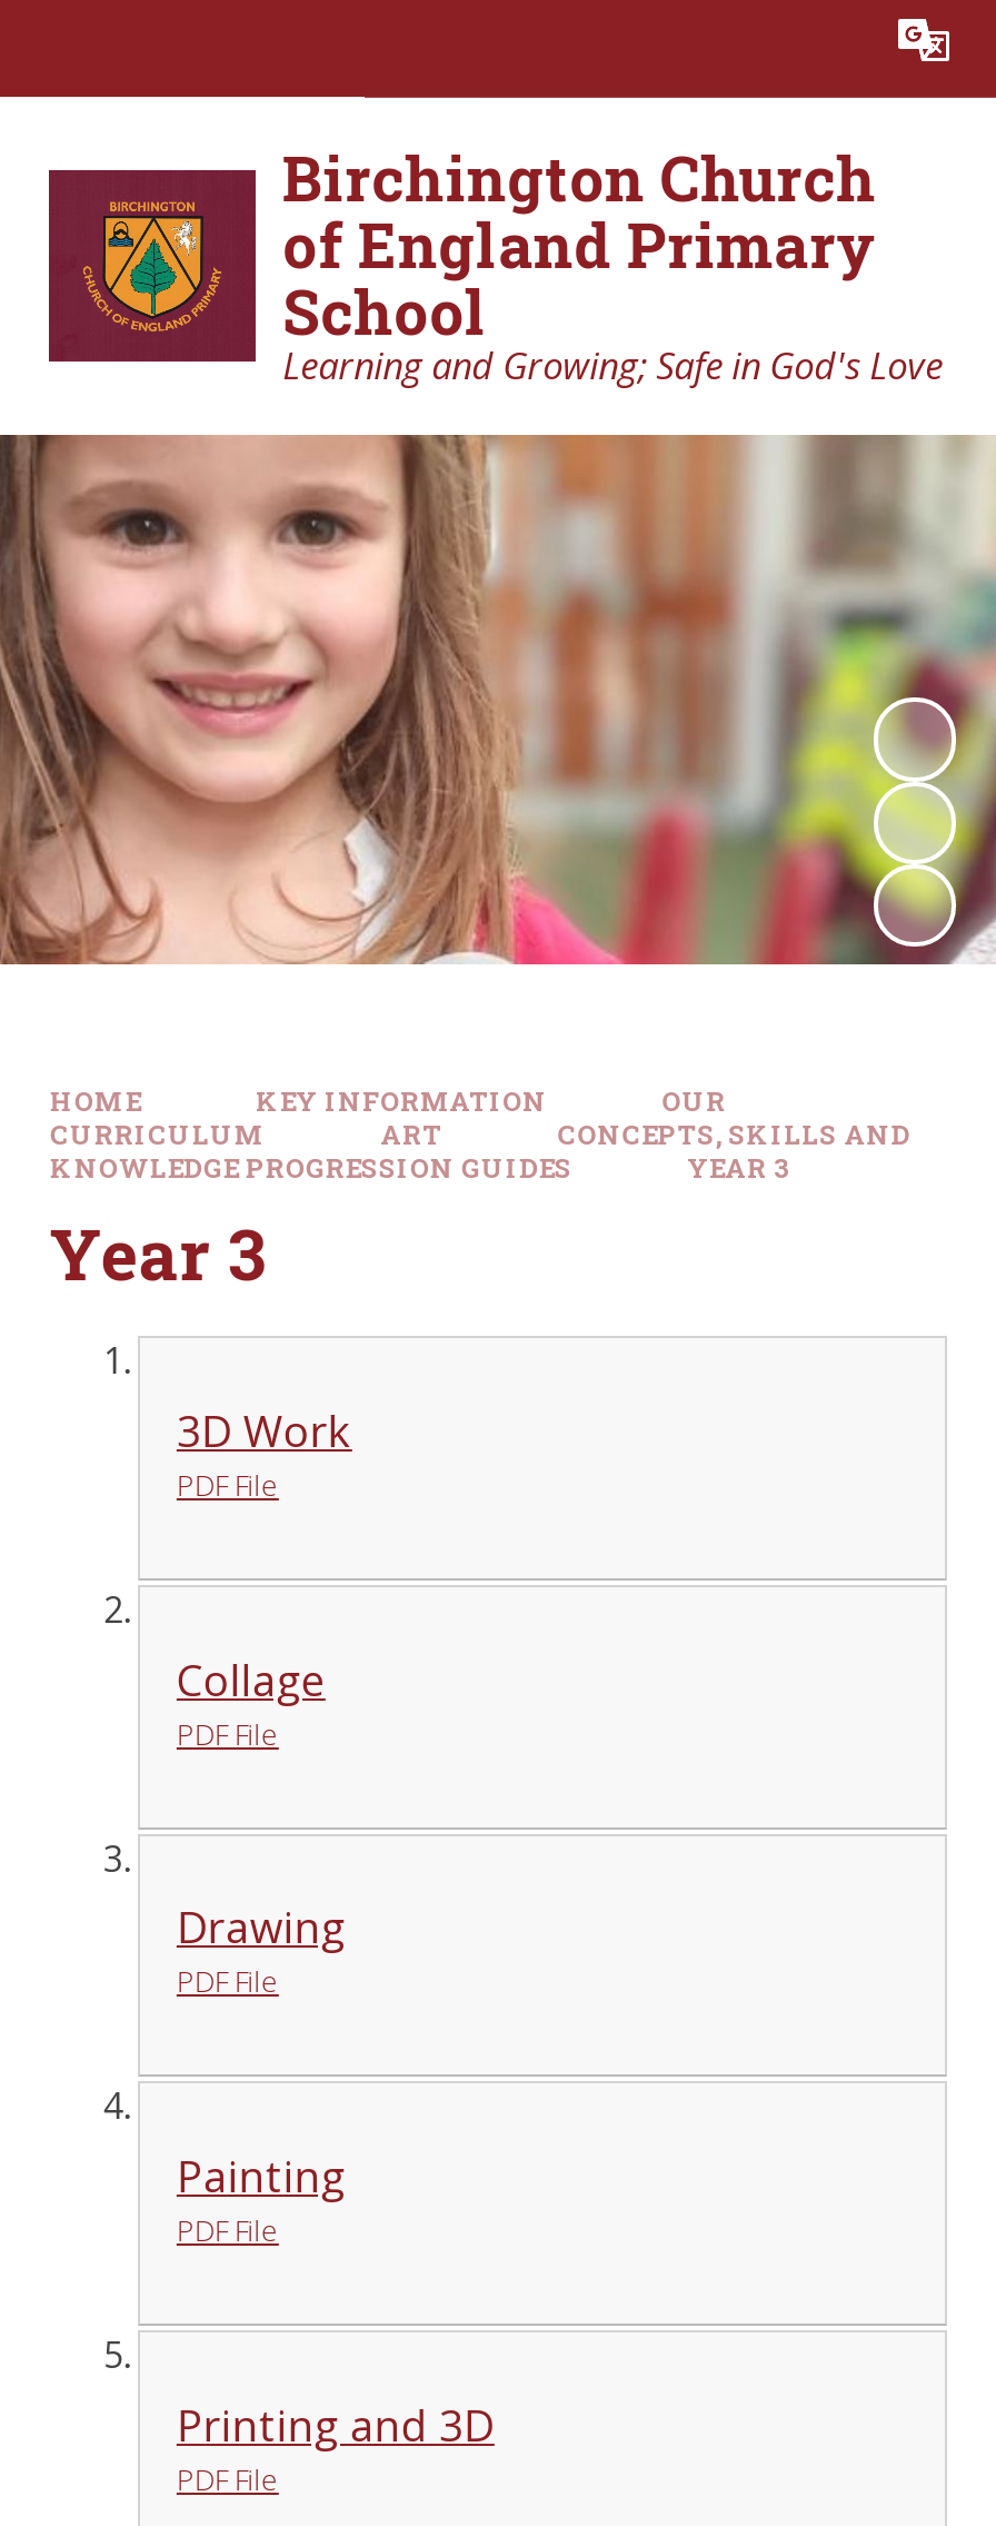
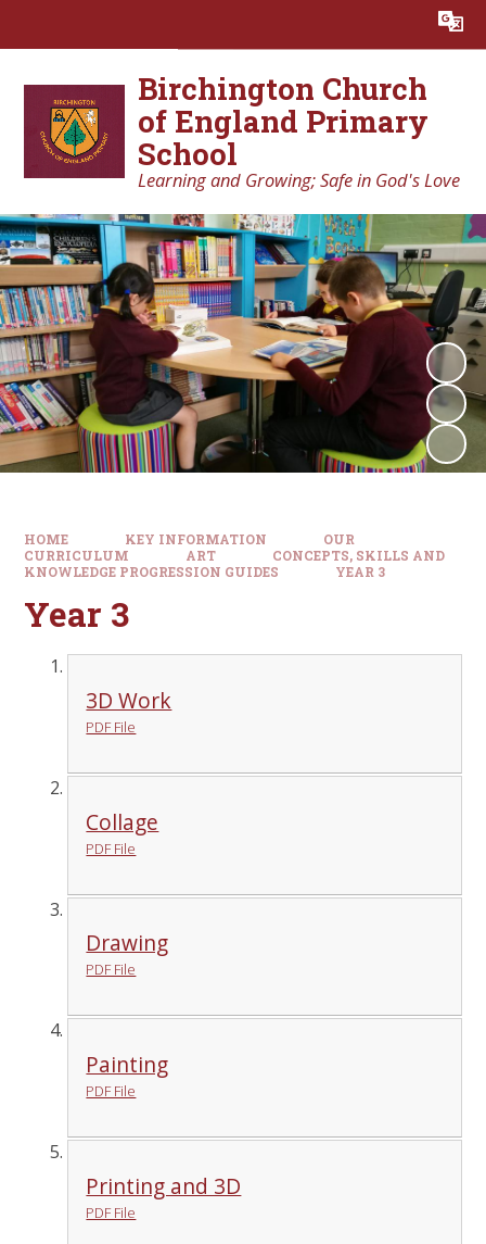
- [image]
+ [image]
